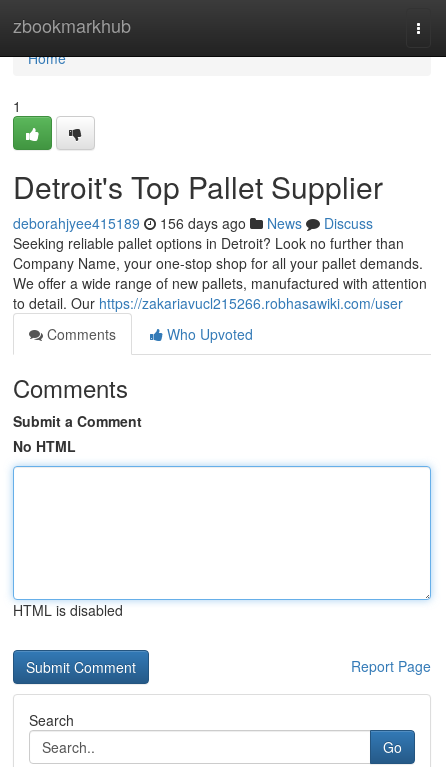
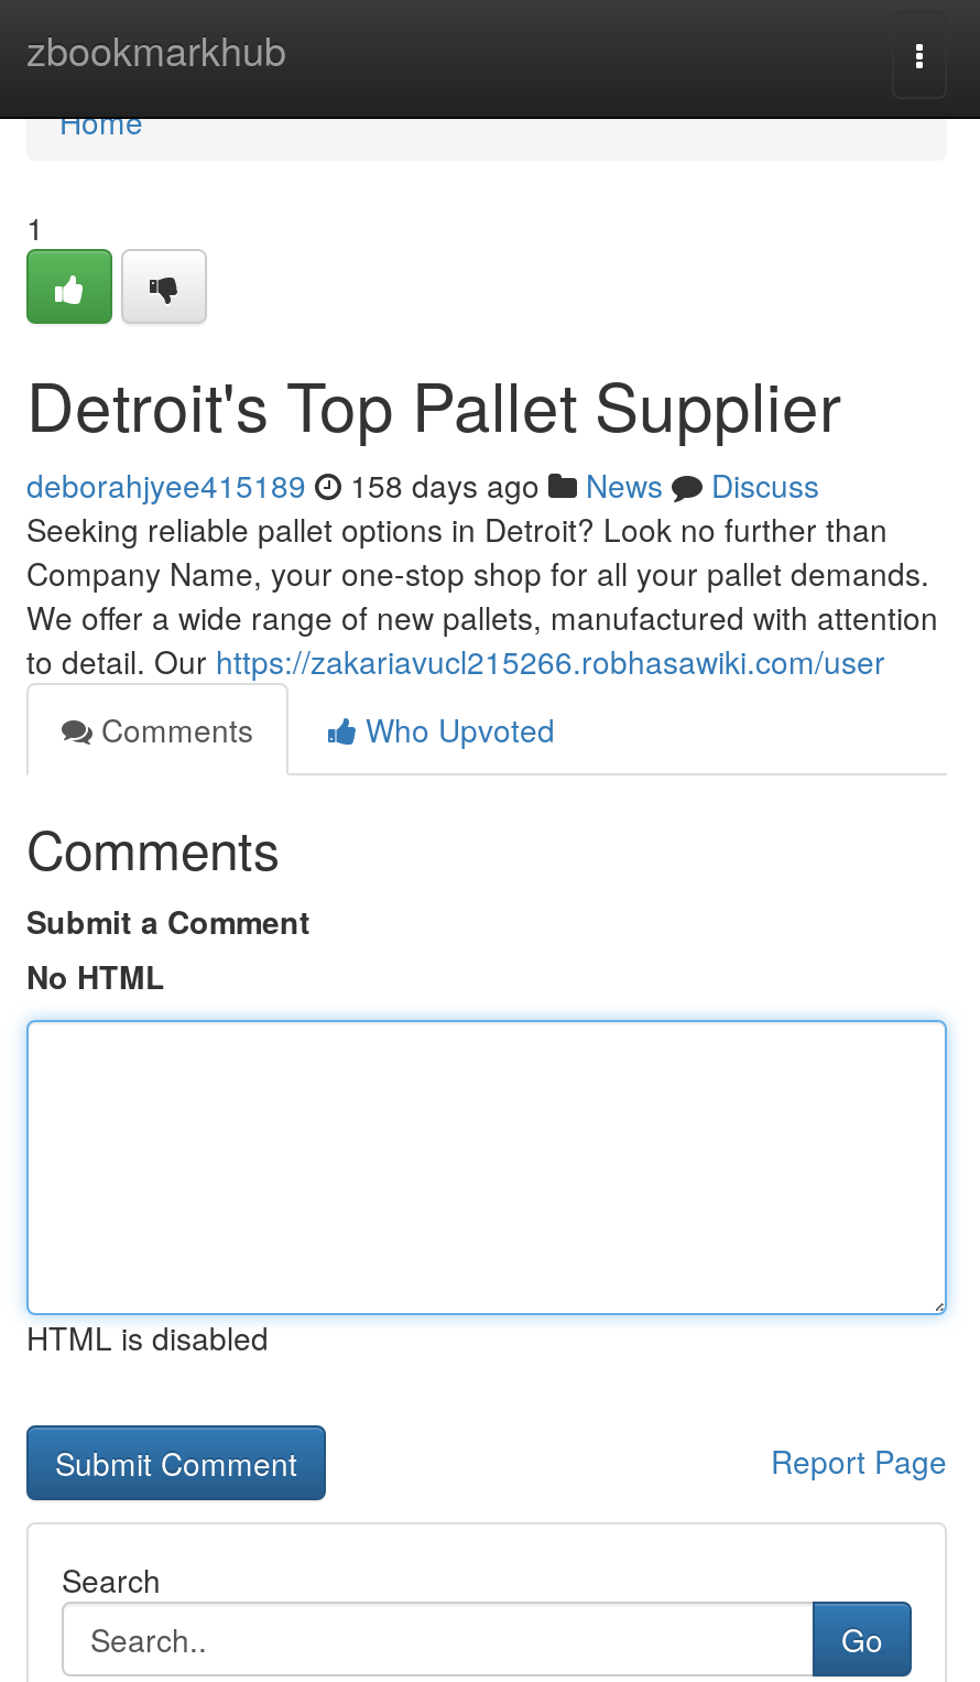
- deborahjyee415189 156 days ago News Discuss
+ deborahjyee415189 158 days ago News Discuss
